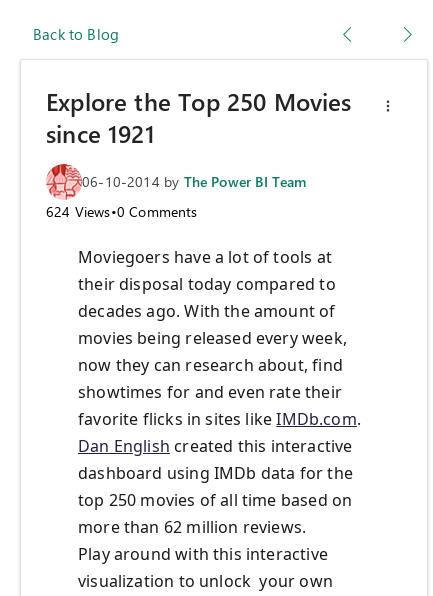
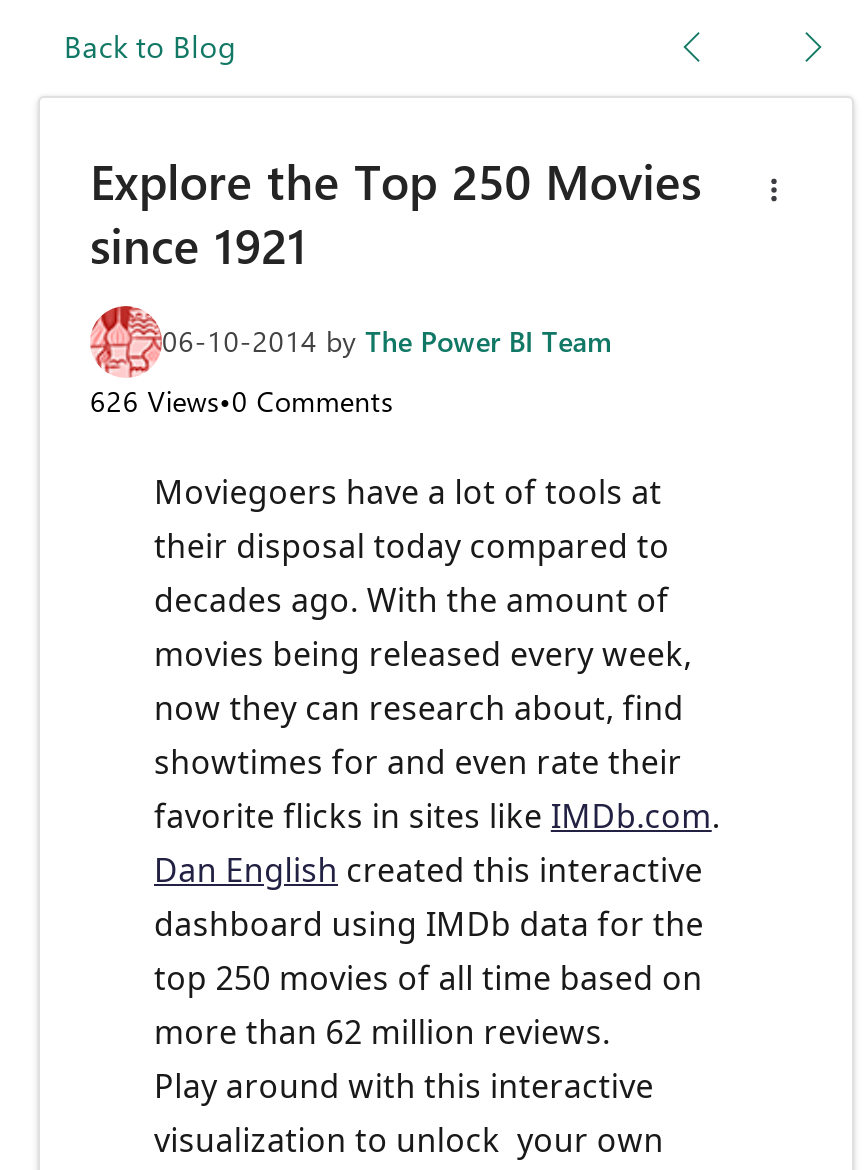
- 624 Views•0 Comments
+ 626 Views•0 Comments
